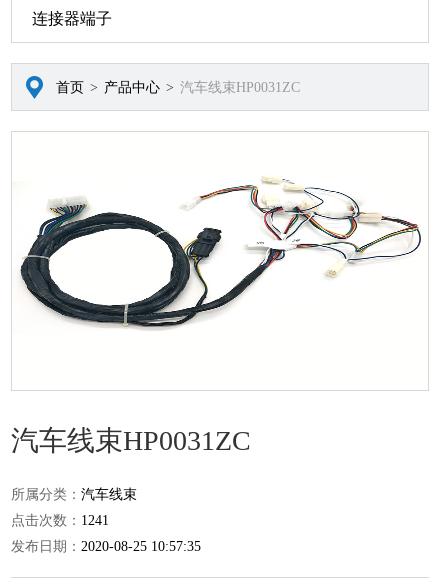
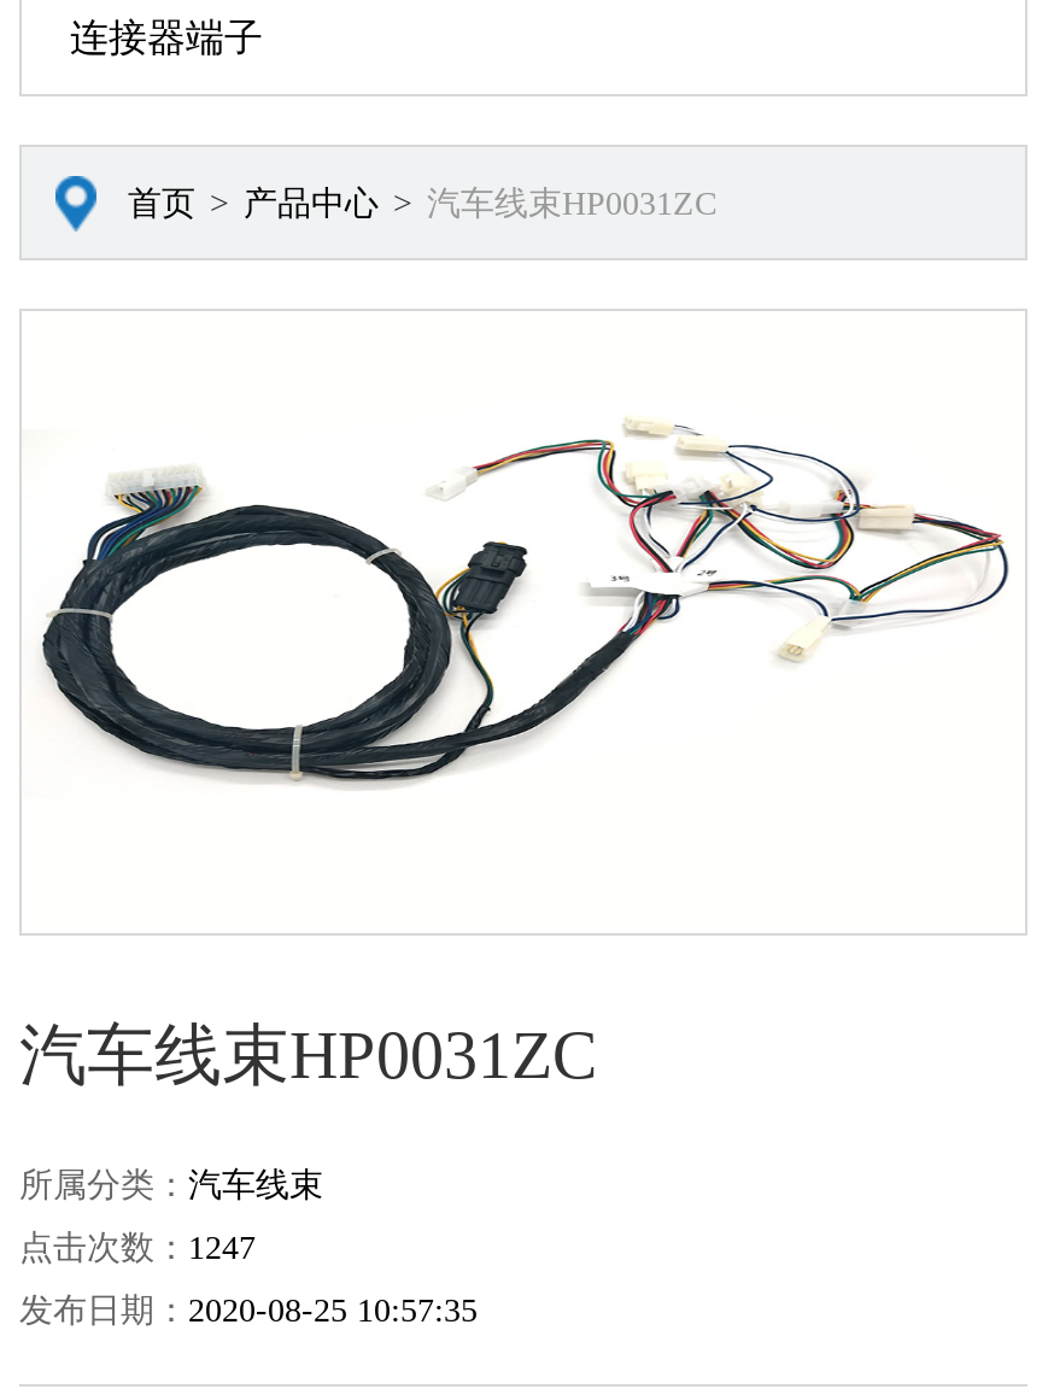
- 点击次数：1241
+ 点击次数：1247
